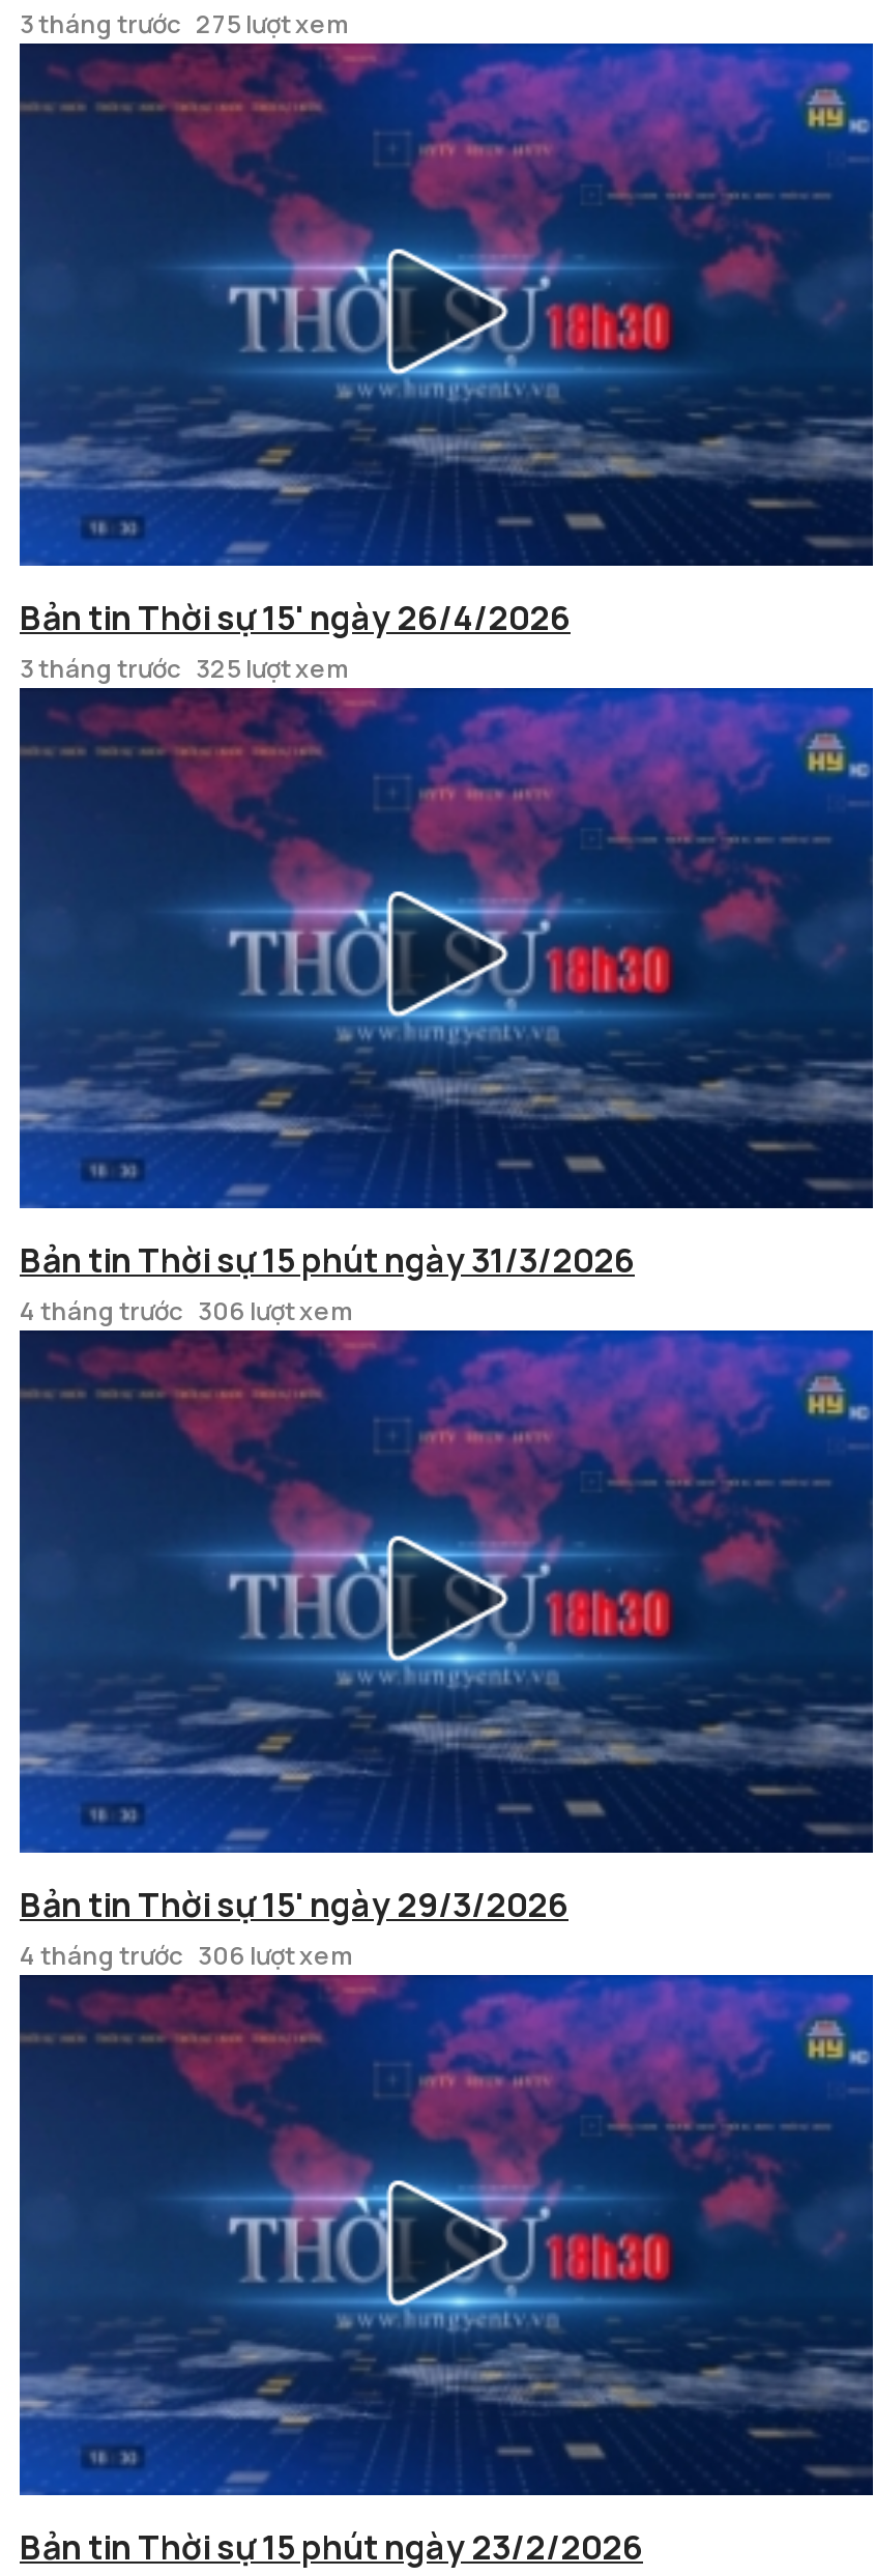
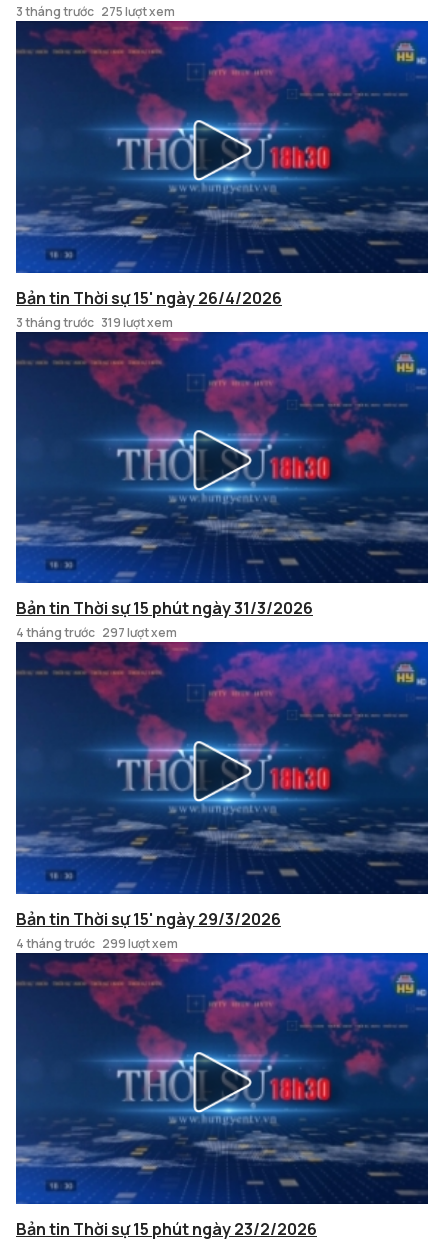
- 3 tháng trước 325 lượt xem
+ 3 tháng trước 319 lượt xem

- 4 tháng trước 306 lượt xem
+ 4 tháng trước 297 lượt xem

- 4 tháng trước 306 lượt xem
+ 4 tháng trước 299 lượt xem
